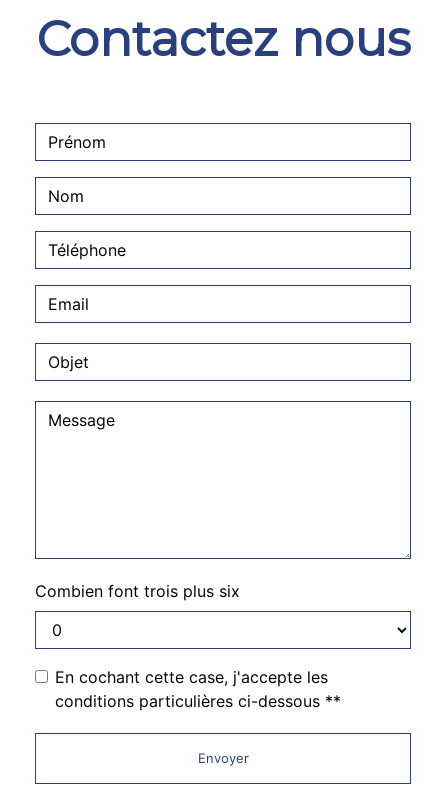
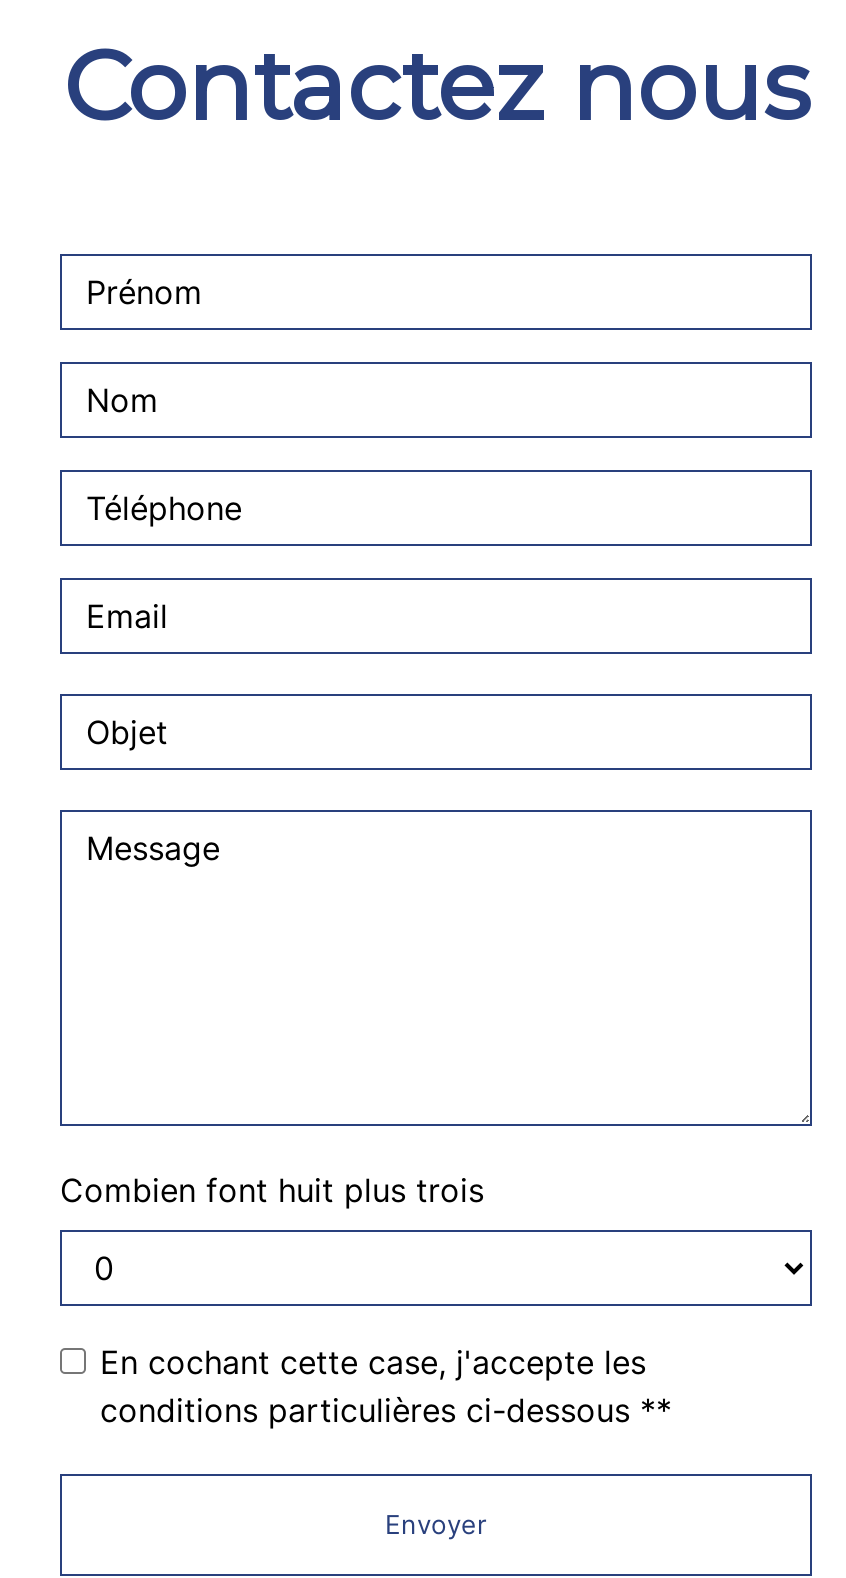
- Combien font trois plus six
+ Combien font huit plus trois
